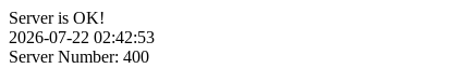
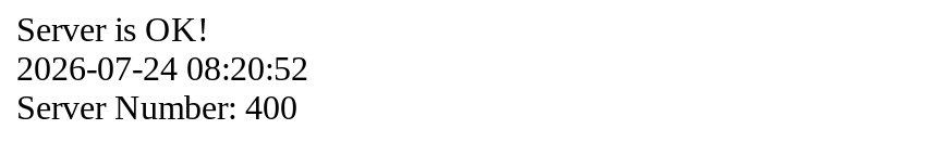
- 2026-07-22 02:42:53
+ 2026-07-24 08:20:52
